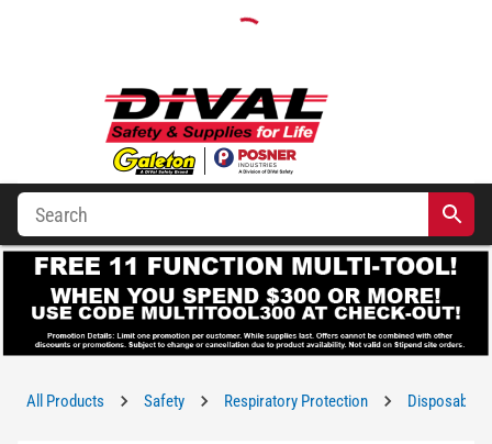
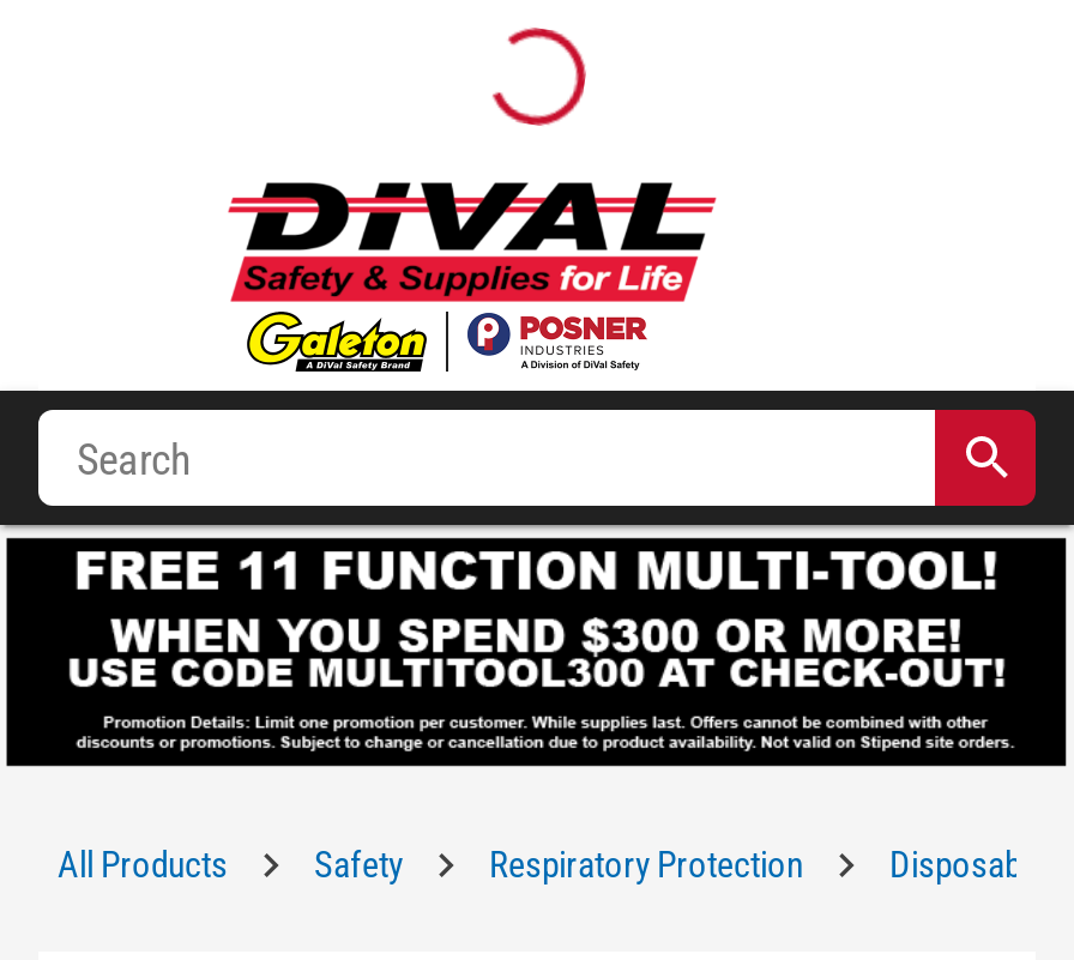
+ [image]
